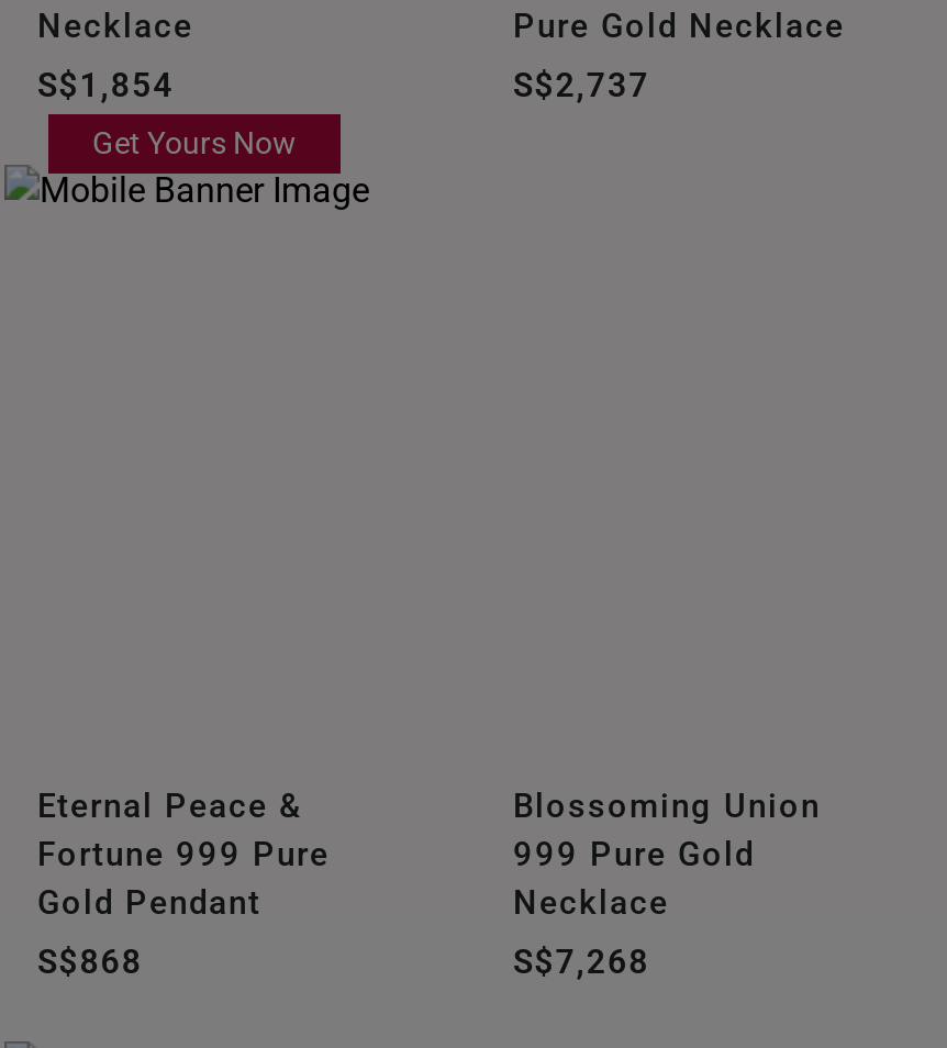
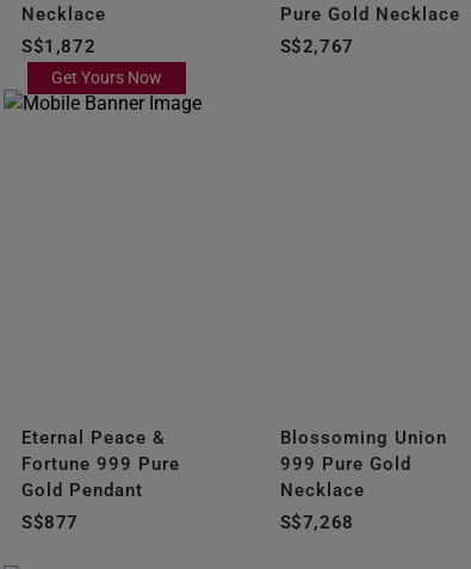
- S$1,854
+ S$1,872

- S$2,737
+ S$2,767

- S$868
+ S$877
